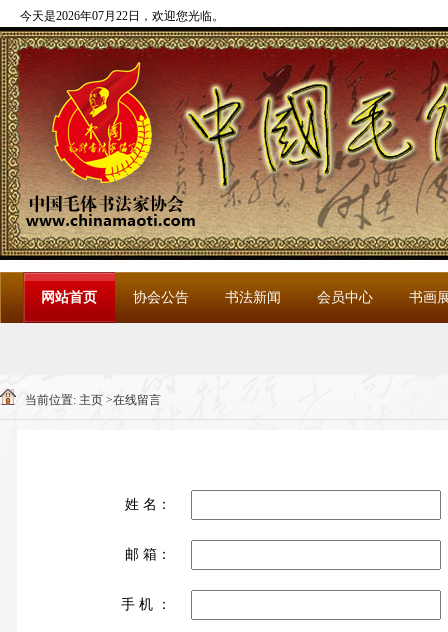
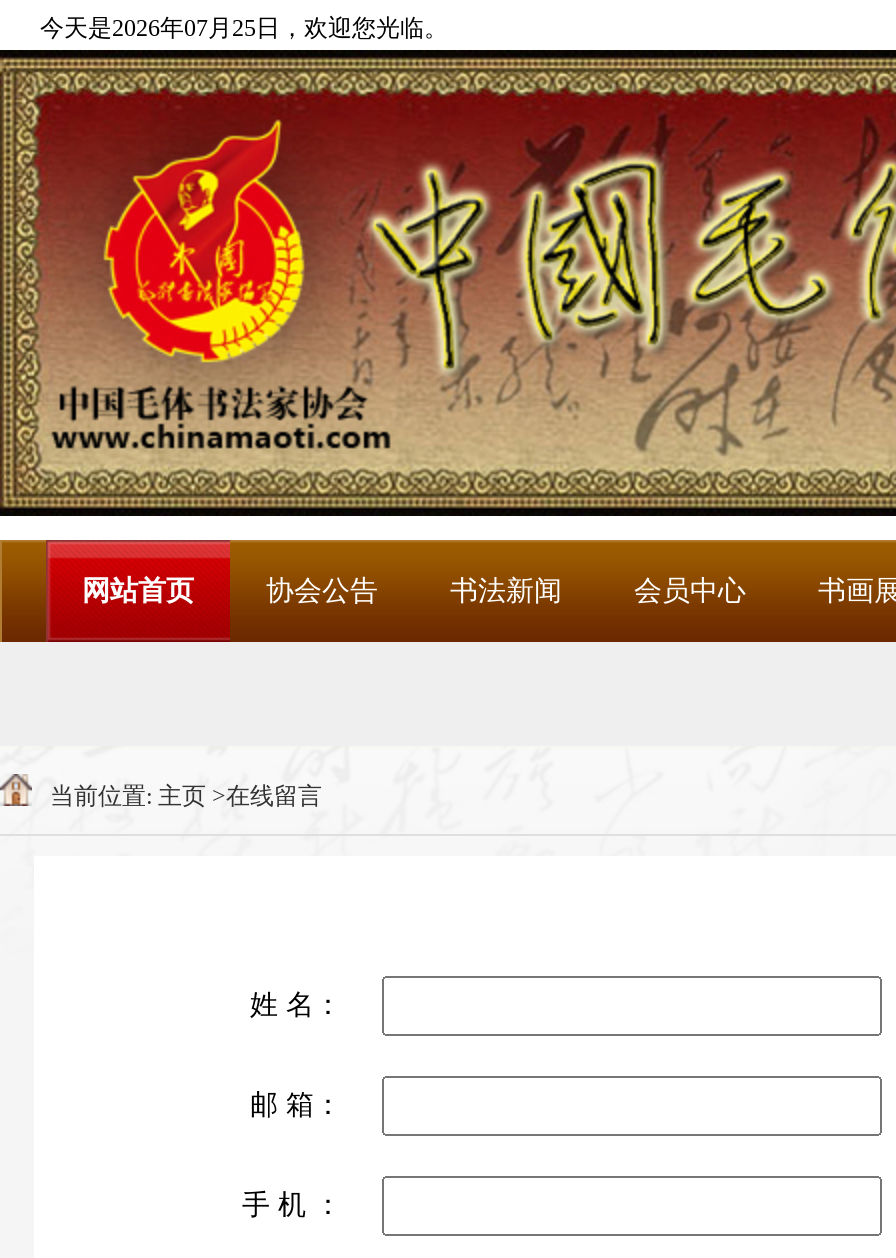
- 今天是2026年07月22日，欢迎您光临。
+ 今天是2026年07月25日，欢迎您光临。
